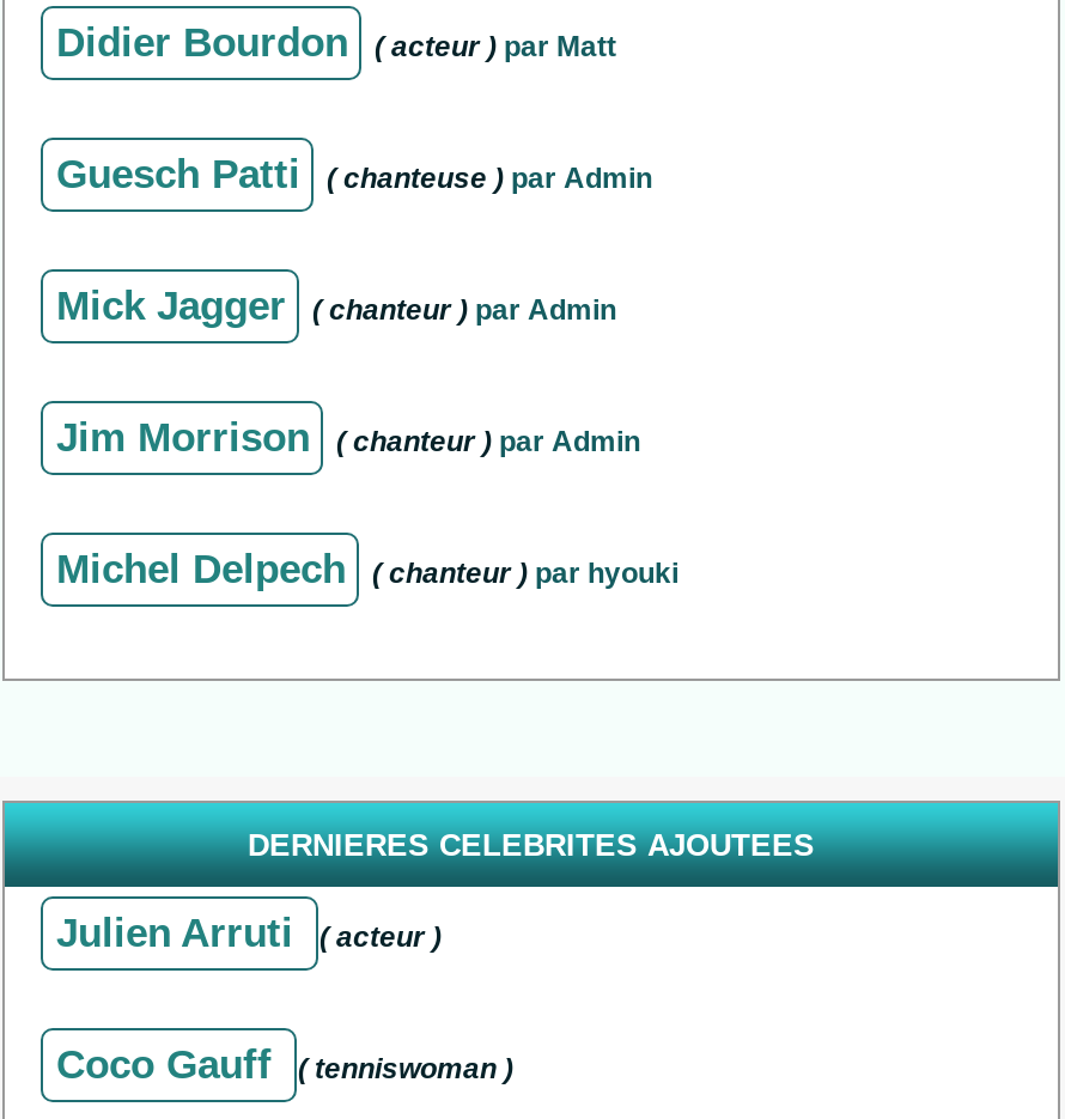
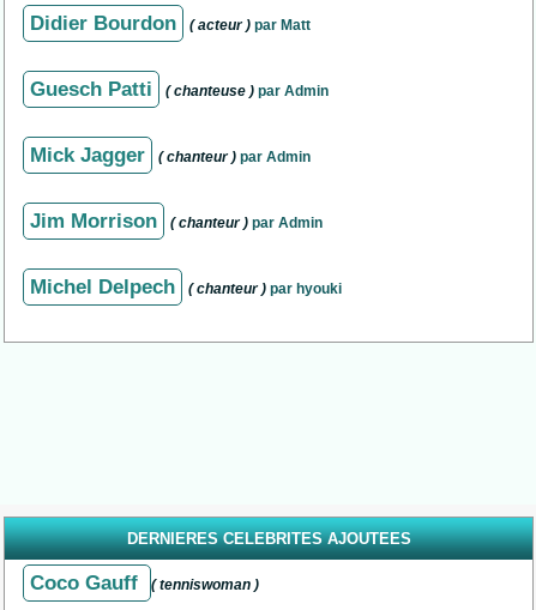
moved down: DERNIERES CELEBRITES AJOUTEES

- Julien Arruti ( acteur )
